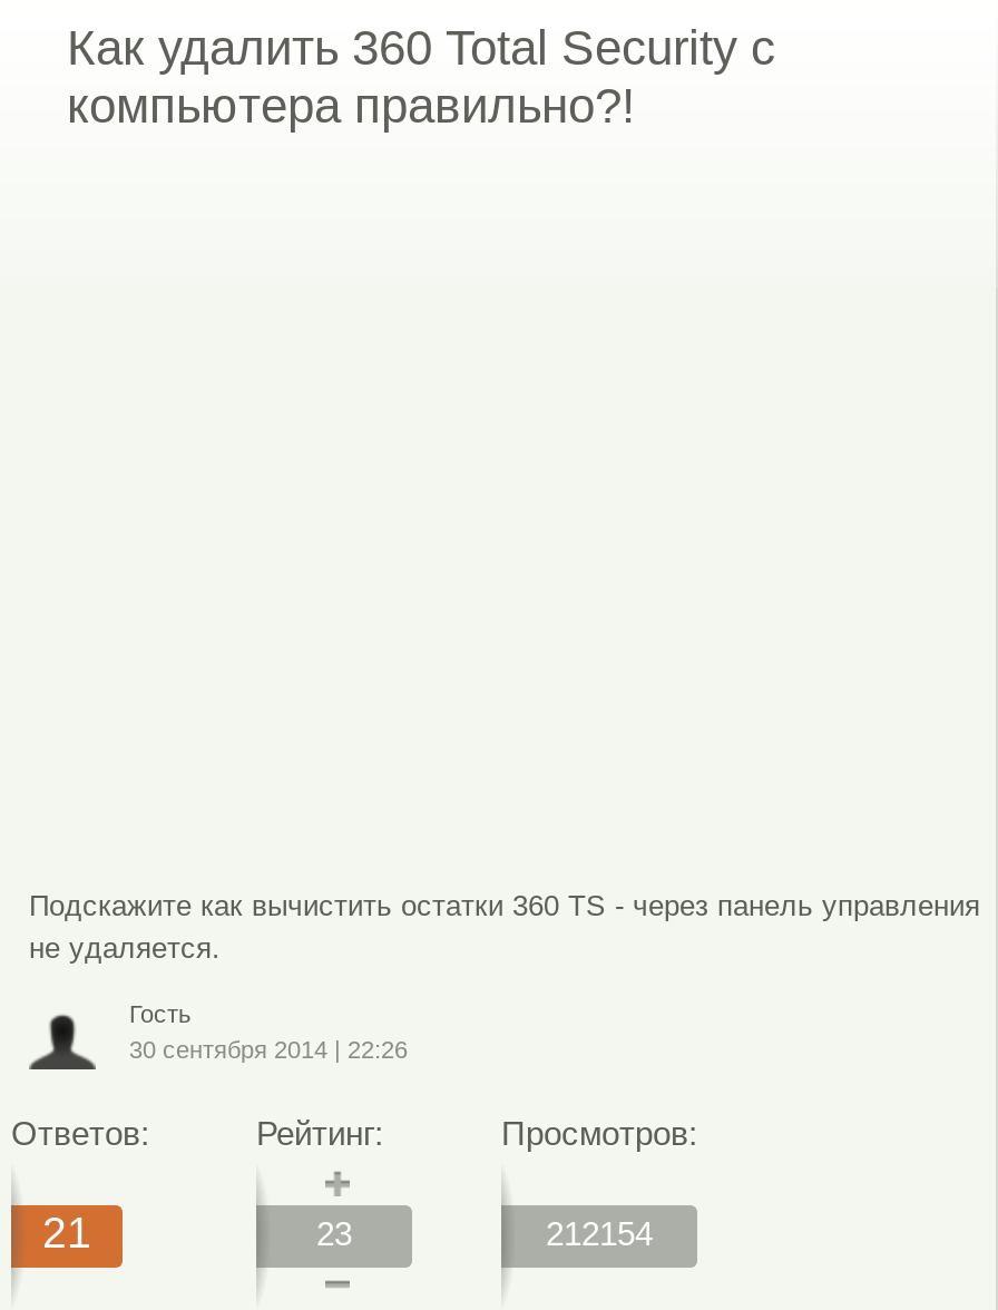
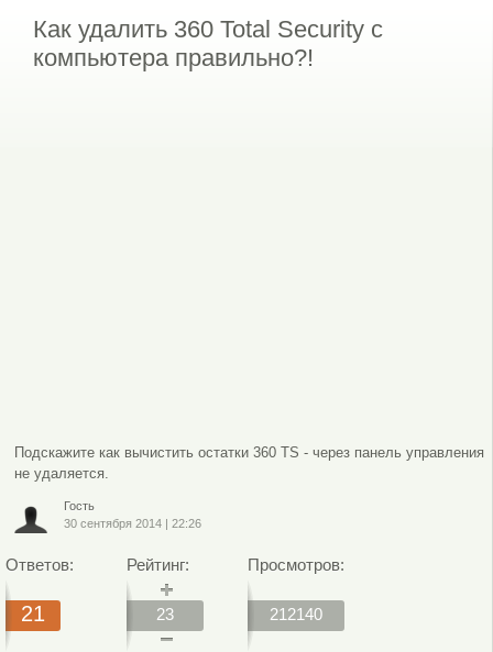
- 212154
+ 212140
